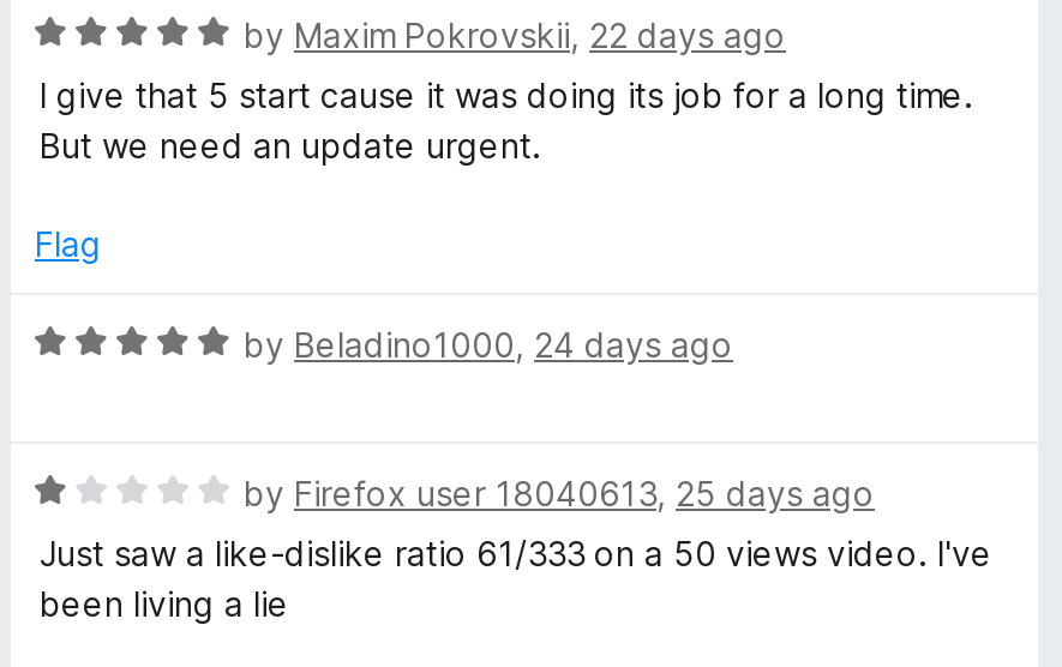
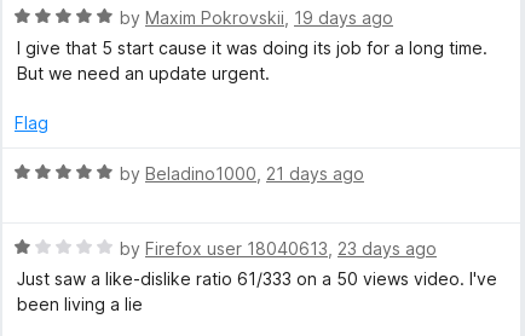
- by Maxim Pokrovskii, 22 days ago
+ by Maxim Pokrovskii, 19 days ago

- by Beladino1000, 24 days ago
+ by Beladino1000, 21 days ago

- by Firefox user 18040613, 25 days ago
+ by Firefox user 18040613, 23 days ago
